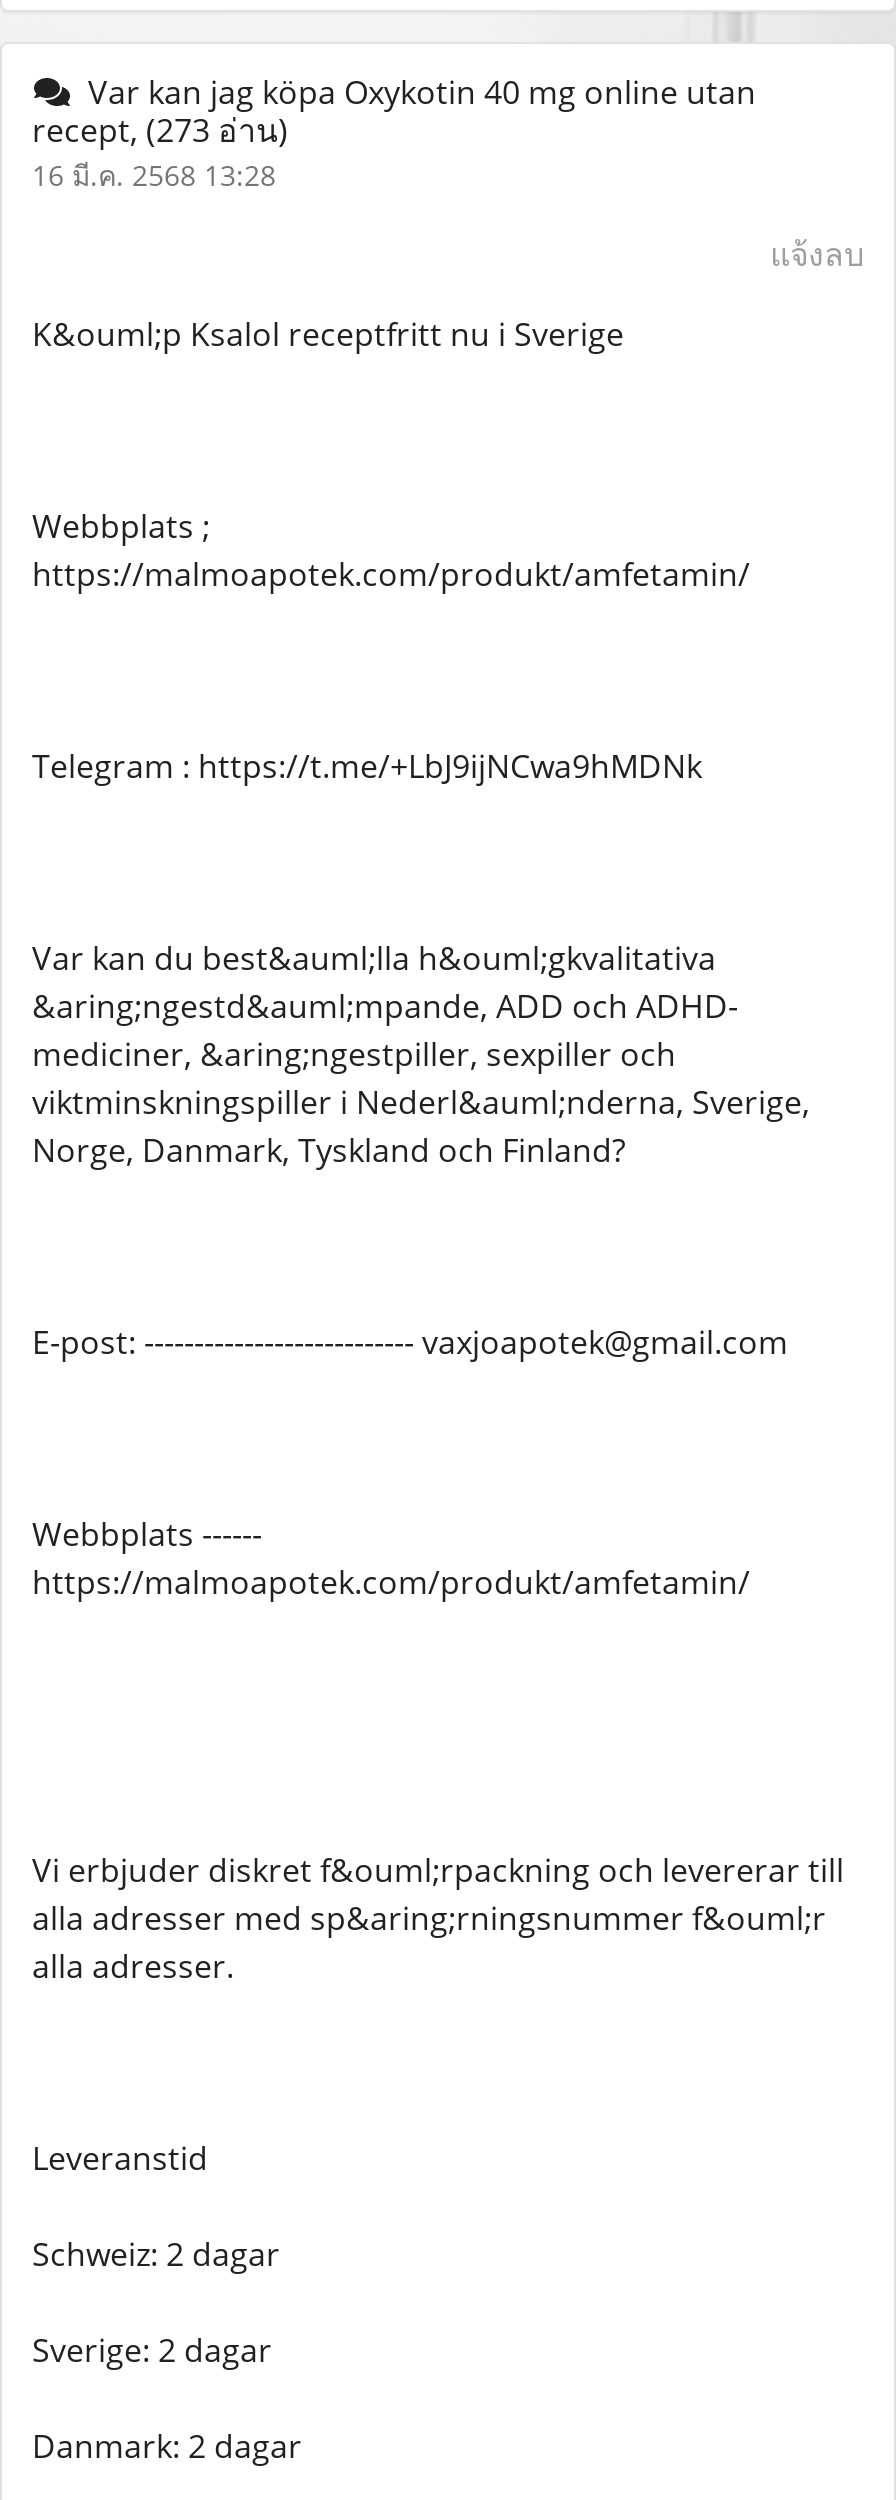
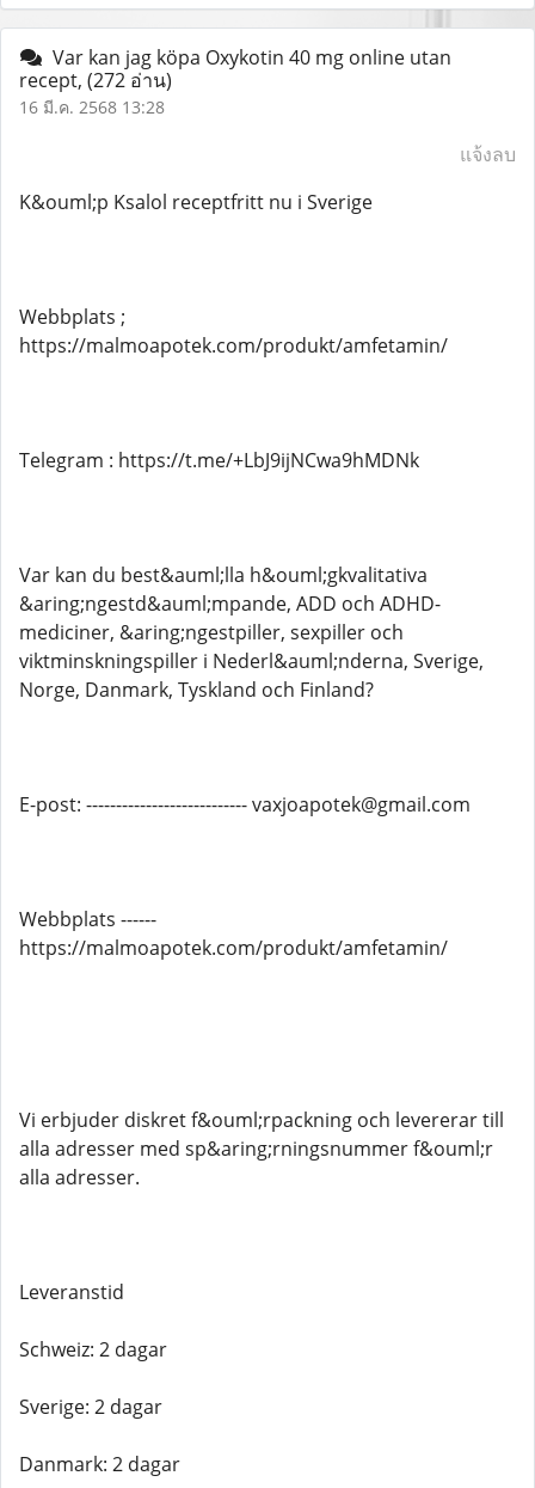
- recept, (273 อ่าน)
+ recept, (272 อ่าน)
